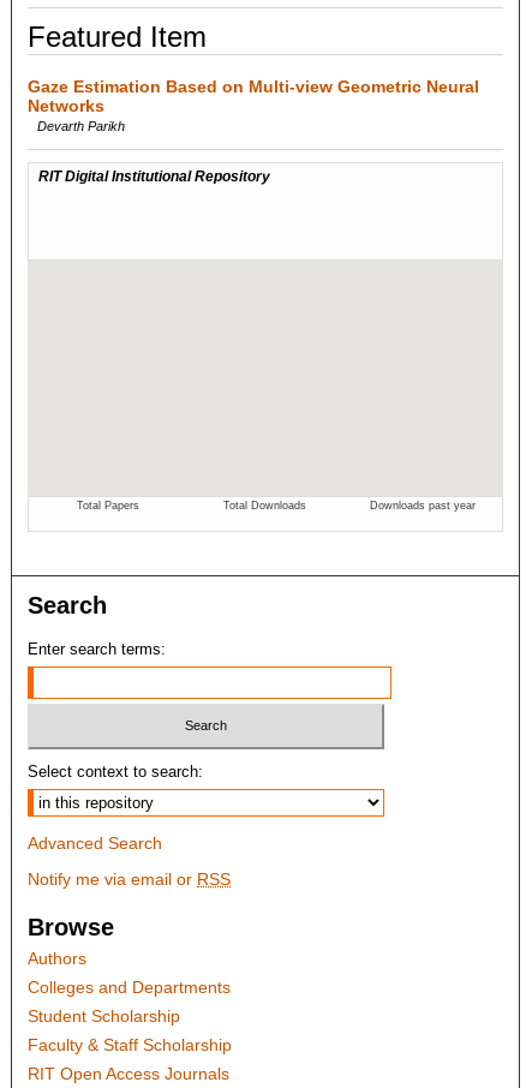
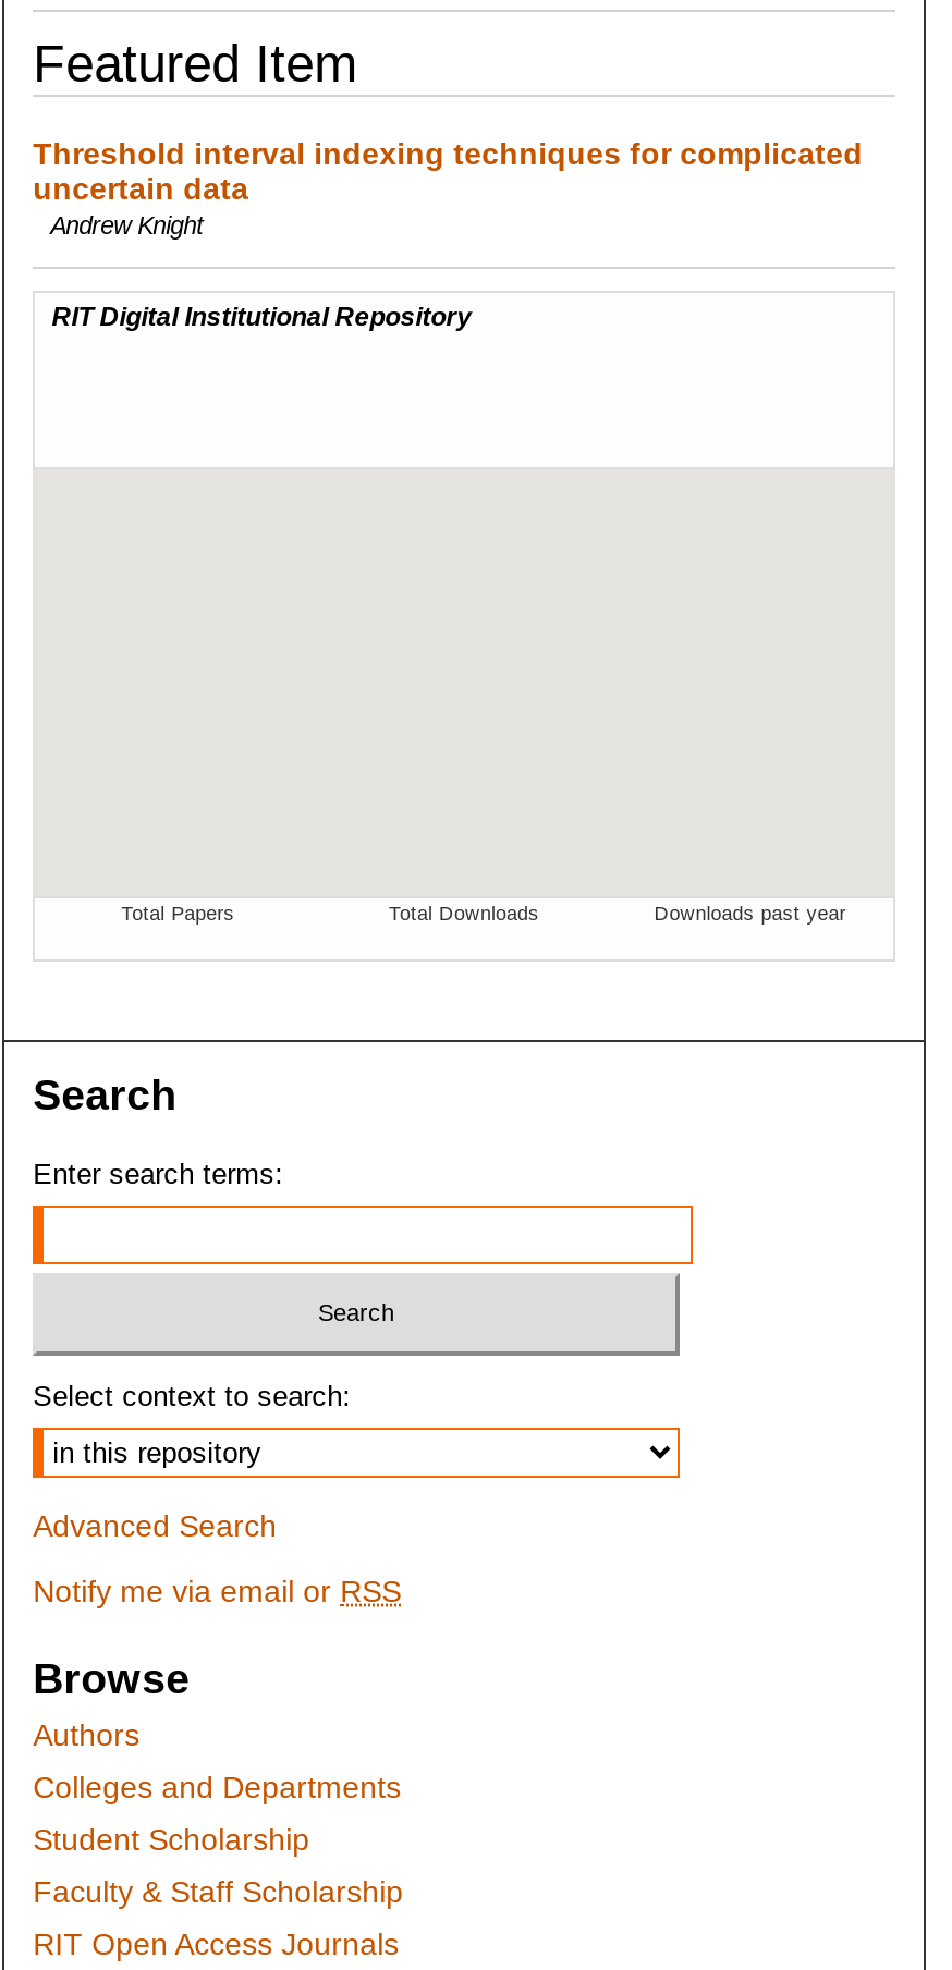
- Gaze Estimation Based on Multi-view Geometric Neural
- Networks
- Devarth Parikh
+ Threshold interval indexing techniques for complicated
+ uncertain data
+ Andrew Knight
